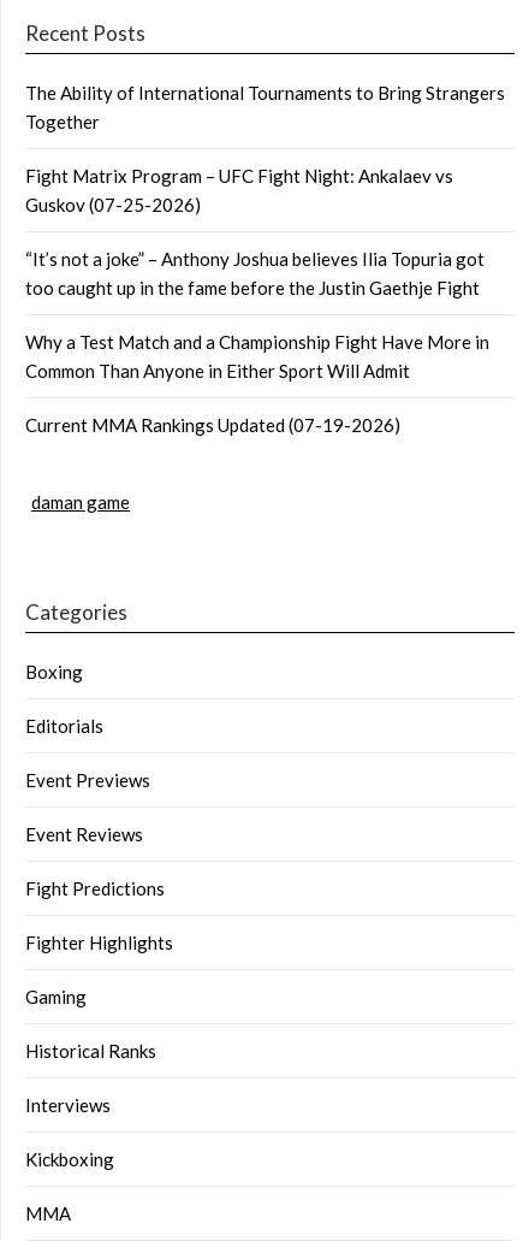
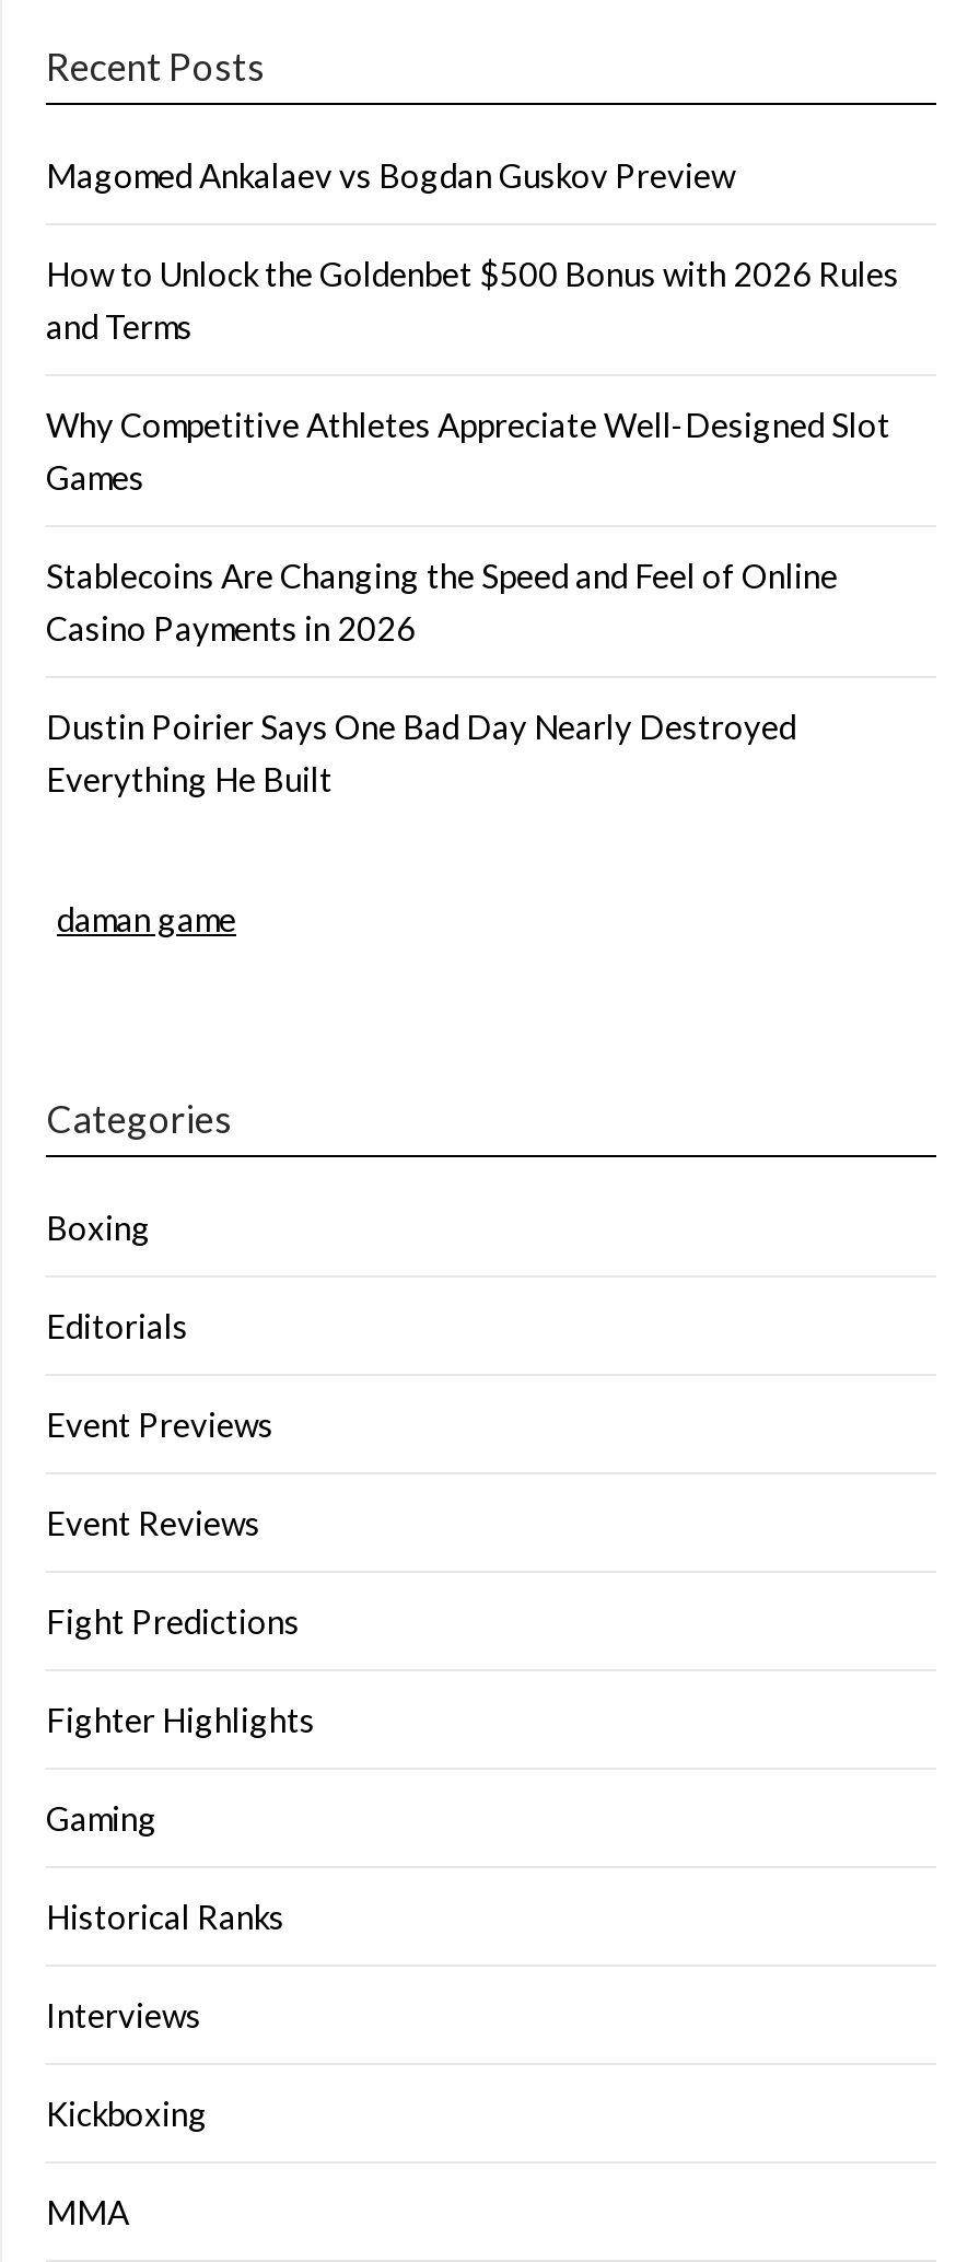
- The Ability of International Tournaments to Bring Strangers
- Together
+ Magomed Ankalaev vs Bogdan Guskov Preview

- Fight Matrix Program – UFC Fight Night: Ankalaev vs
- Guskov (07-25-2026)
+ How to Unlock the Goldenbet $500 Bonus with 2026 Rules
+ and Terms

- “It’s not a joke” – Anthony Joshua believes Ilia Topuria got
- too caught up in the fame before the Justin Gaethje Fight
+ Why Competitive Athletes Appreciate Well-Designed Slot
+ Games

- Why a Test Match and a Championship Fight Have More in
- Common Than Anyone in Either Sport Will Admit
+ Stablecoins Are Changing the Speed and Feel of Online
+ Casino Payments in 2026

- Current MMA Rankings Updated (07-19-2026)
+ Dustin Poirier Says One Bad Day Nearly Destroyed
+ Everything He Built
